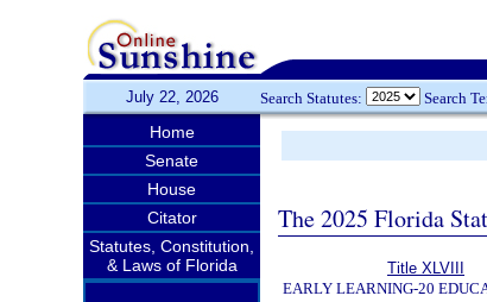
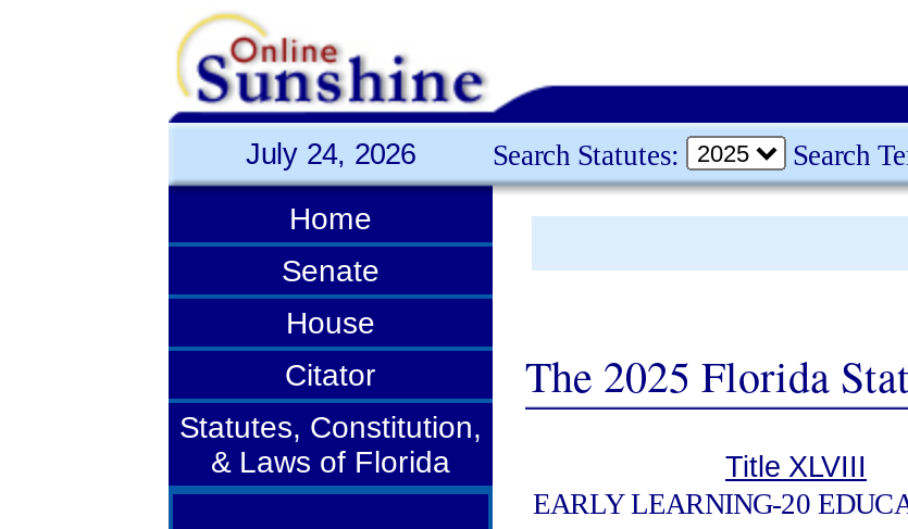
- July 22, 2026
+ July 24, 2026
